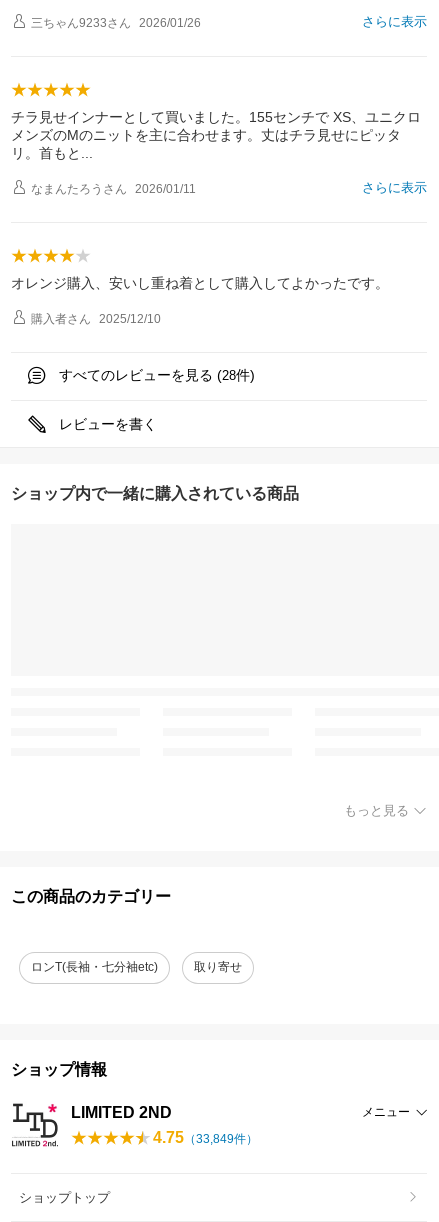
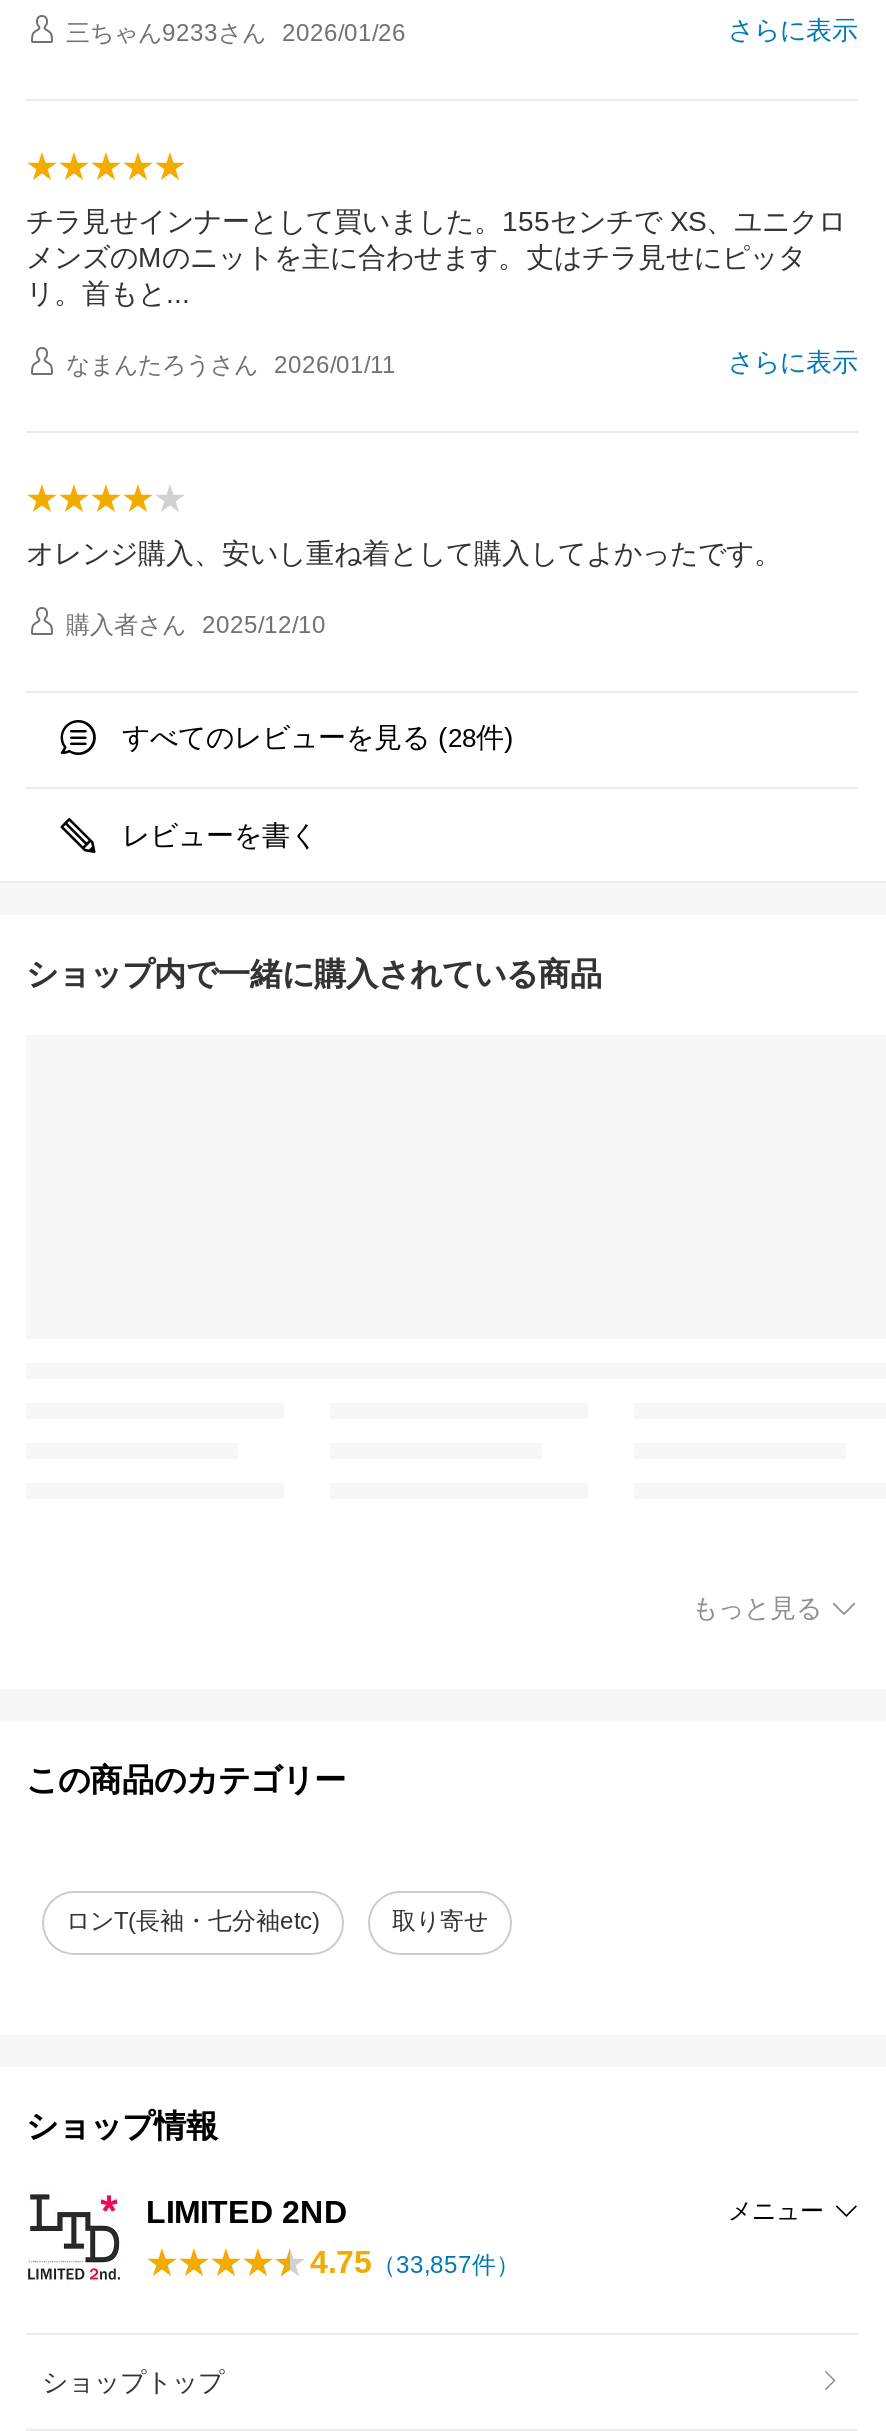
- 4.75（33,849件）
+ 4.75（33,857件）
